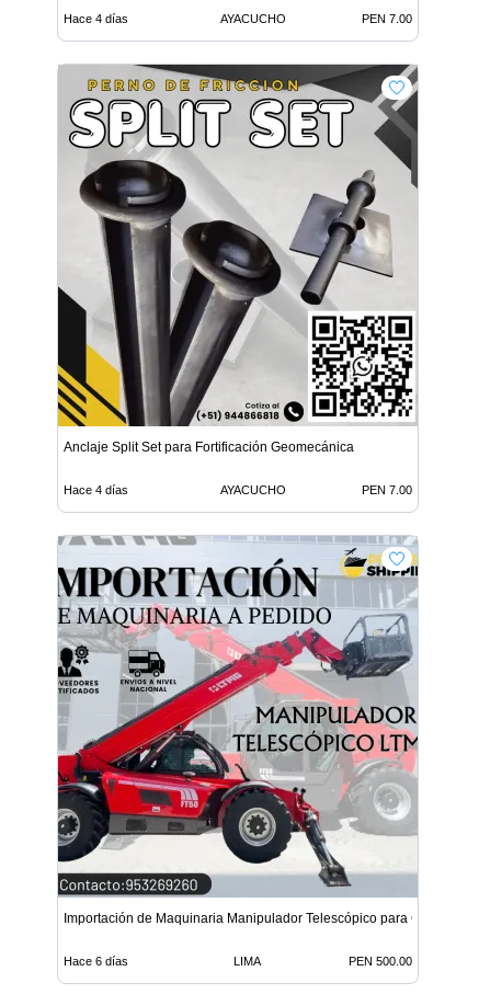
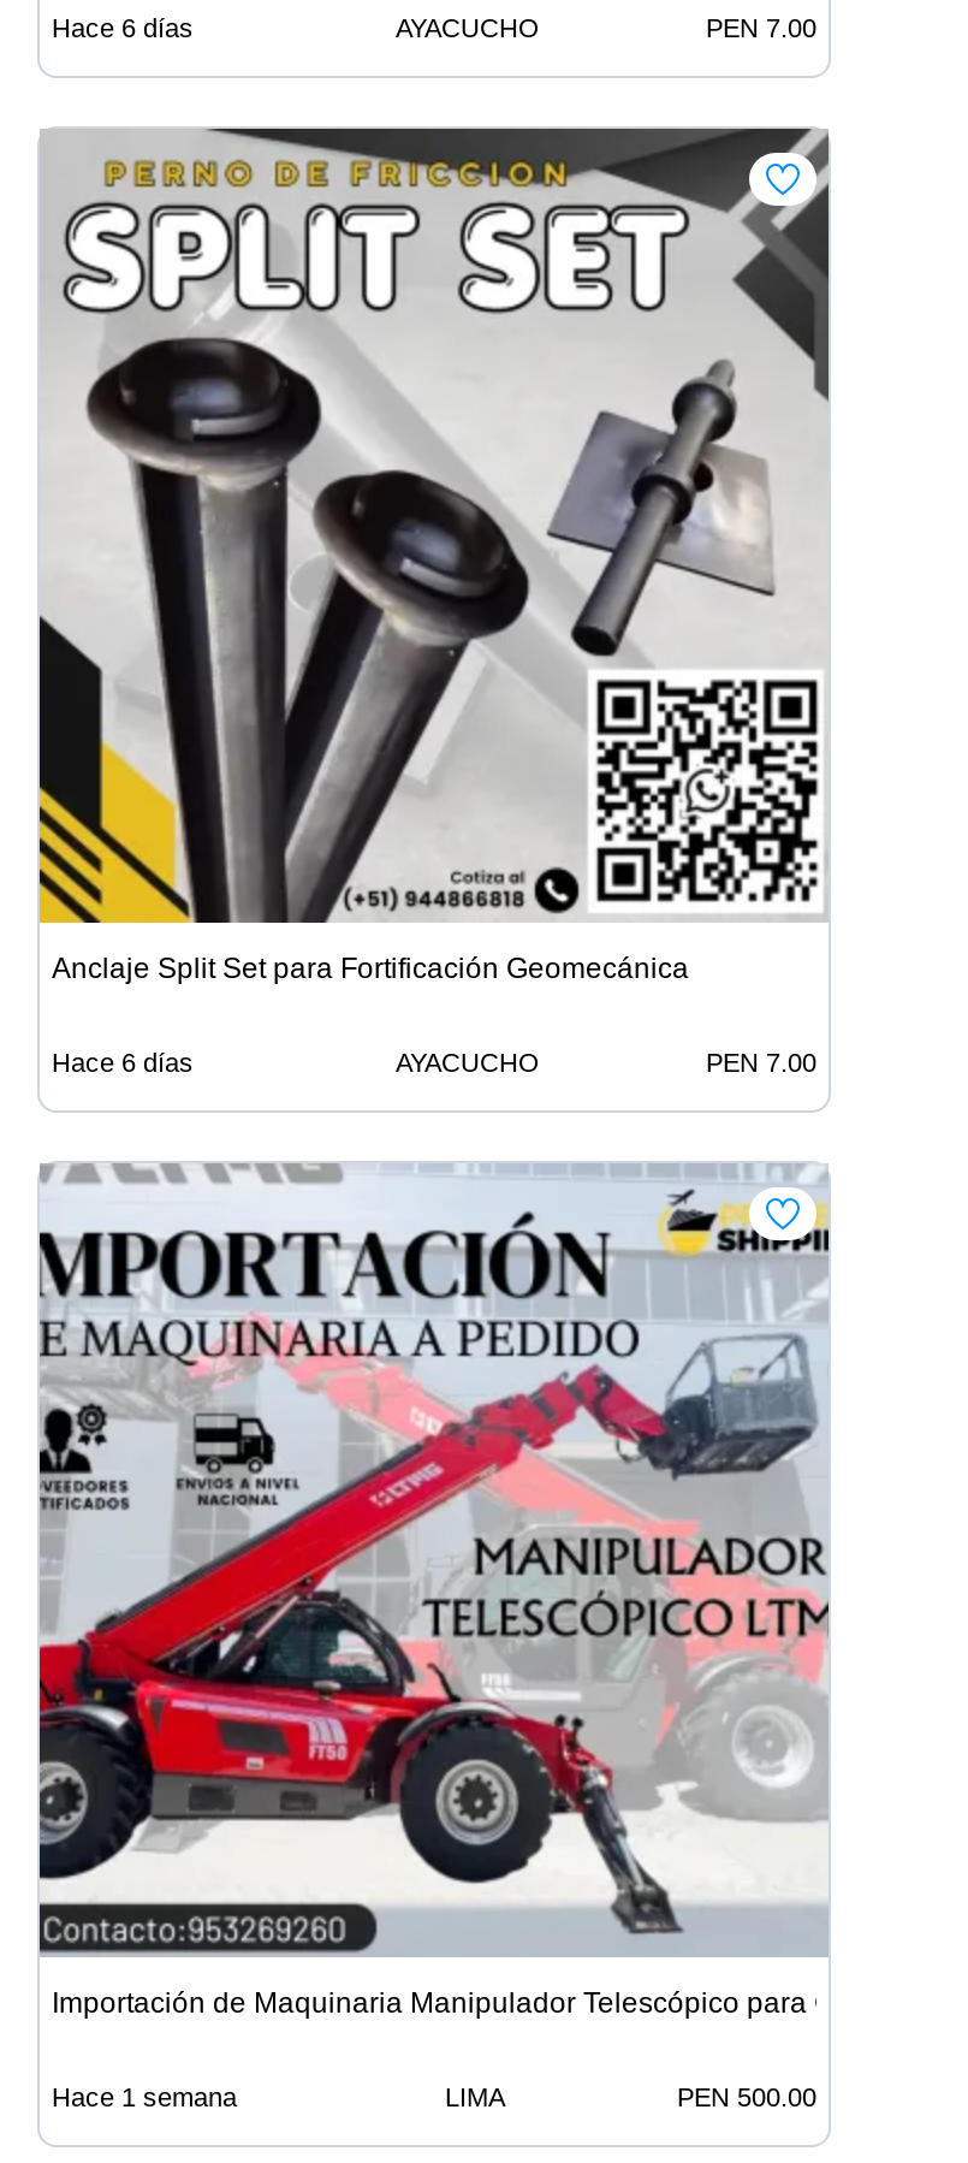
- Hace 4 días
+ Hace 6 días

- Hace 4 días
+ Hace 6 días

- Hace 6 días
+ Hace 1 semana
